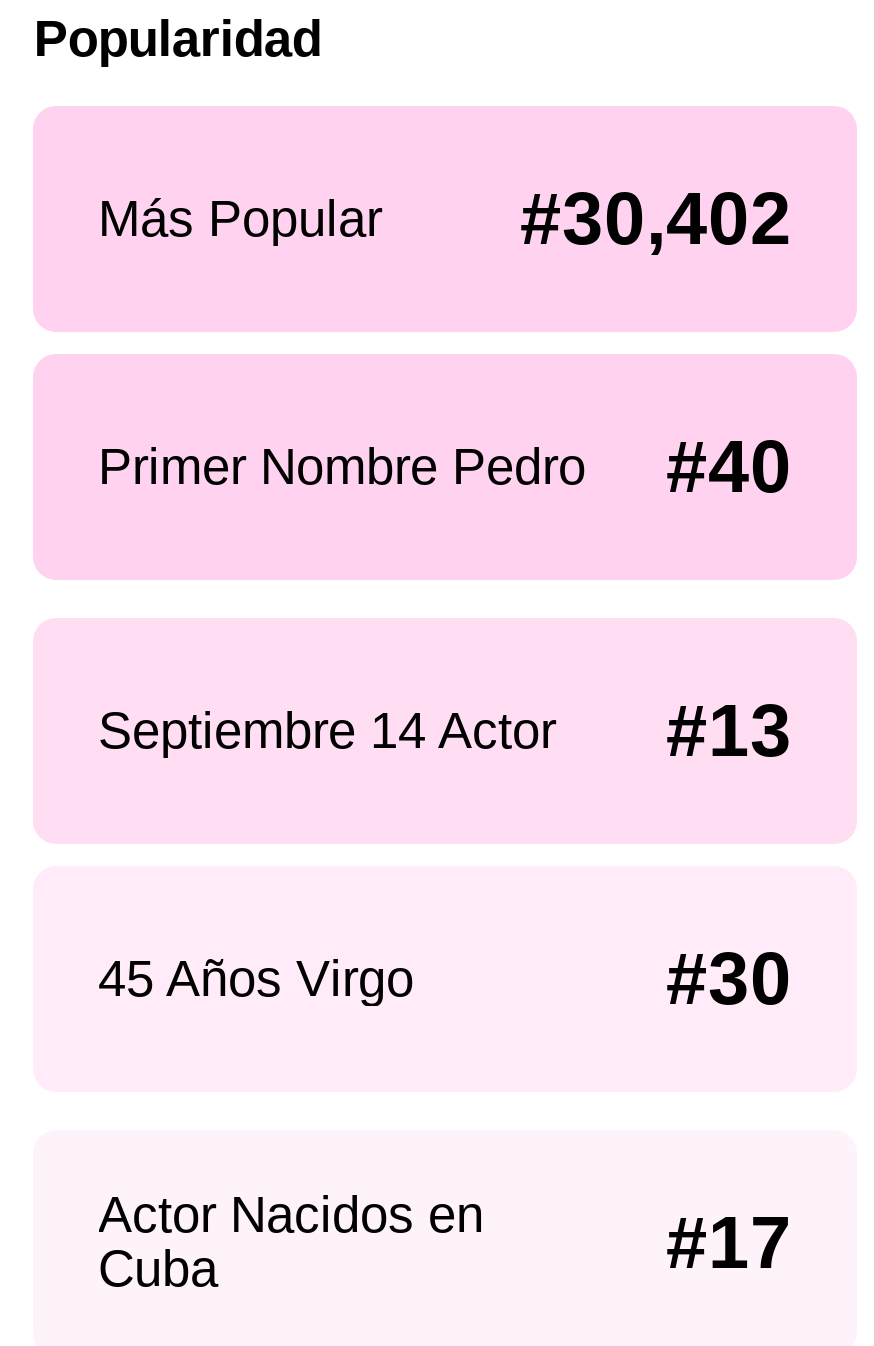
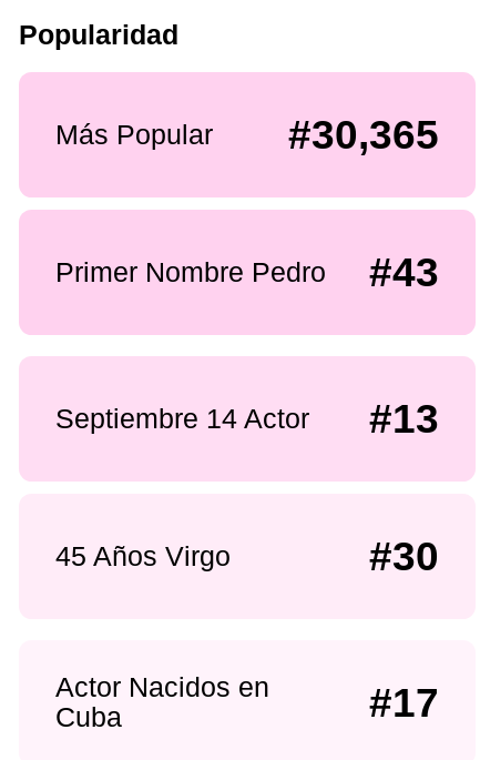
- #30,402
+ #30,365

- Primer Nombre Pedro #40
+ Primer Nombre Pedro #43
